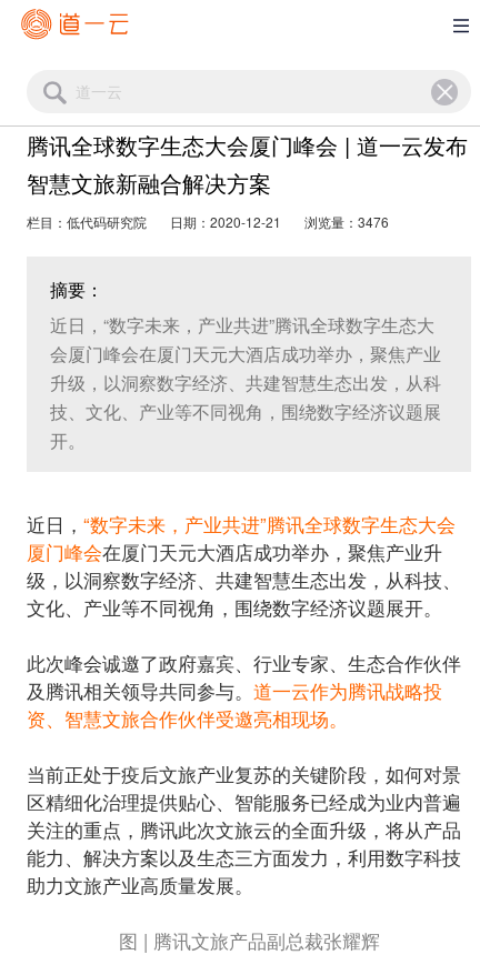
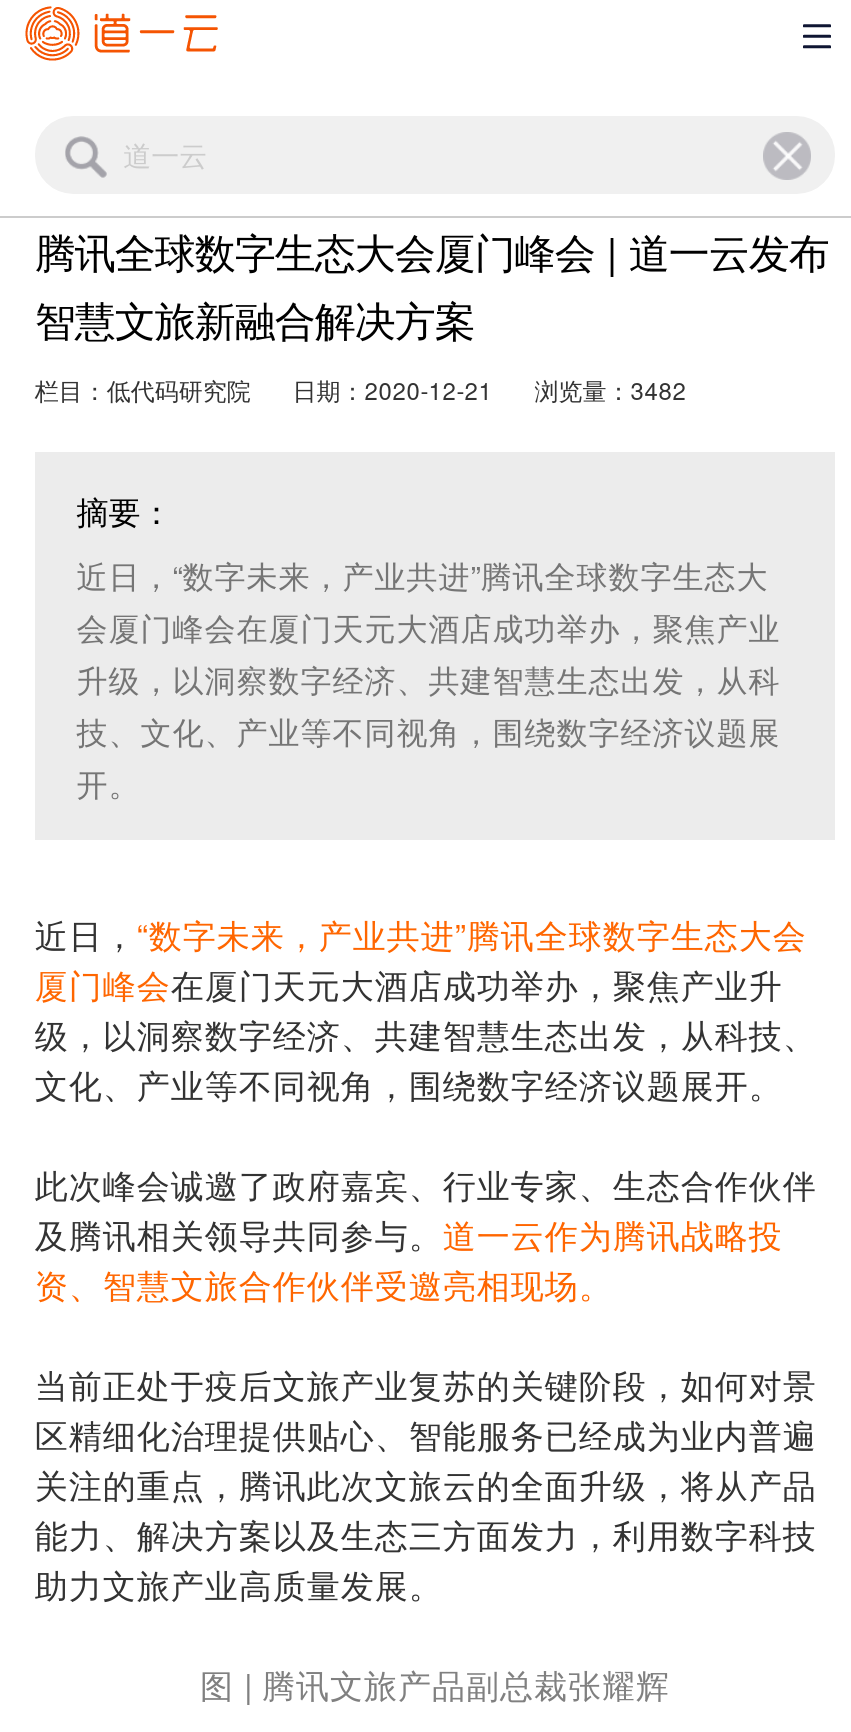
- 栏目：低代码研究院 日期：2020-12-21 浏览量：3476
+ 栏目：低代码研究院 日期：2020-12-21 浏览量：3482
